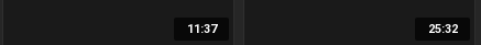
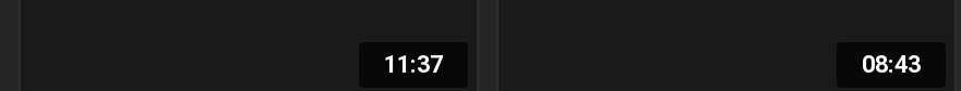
- 25:32
+ 08:43
